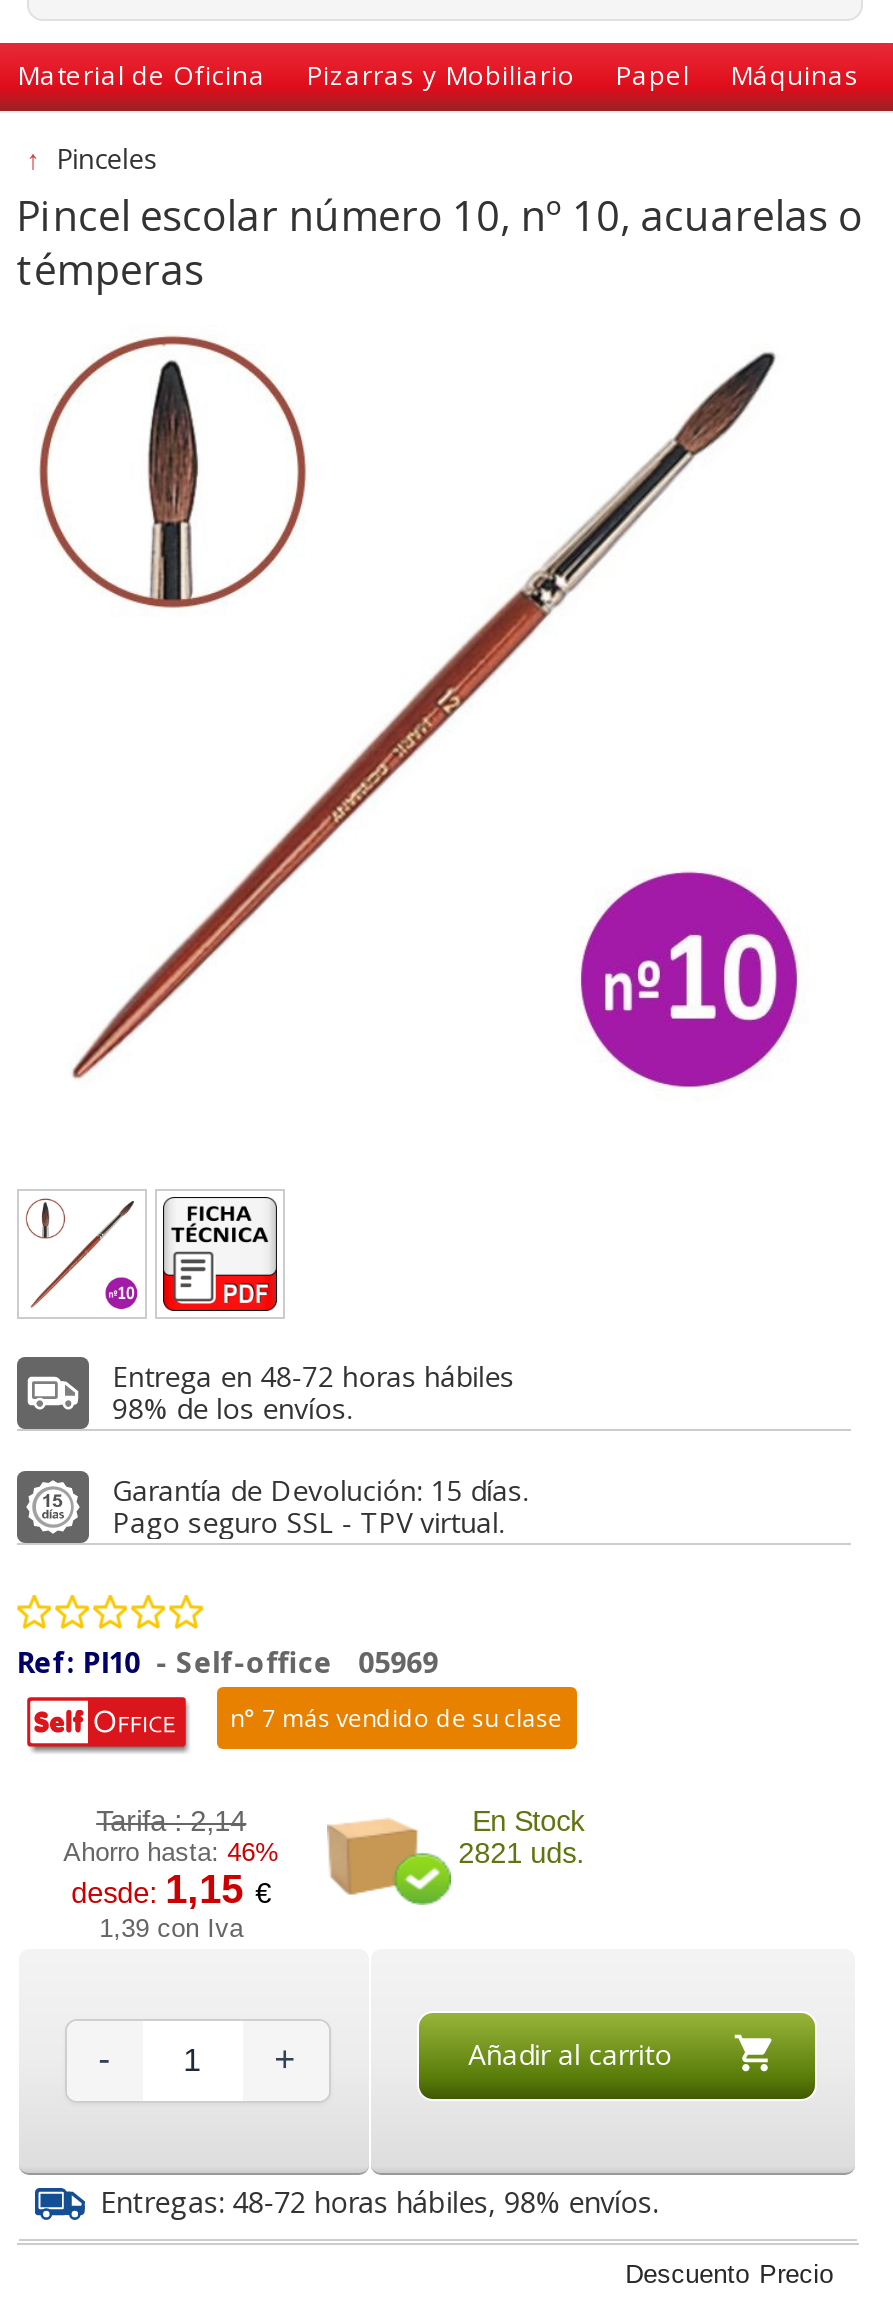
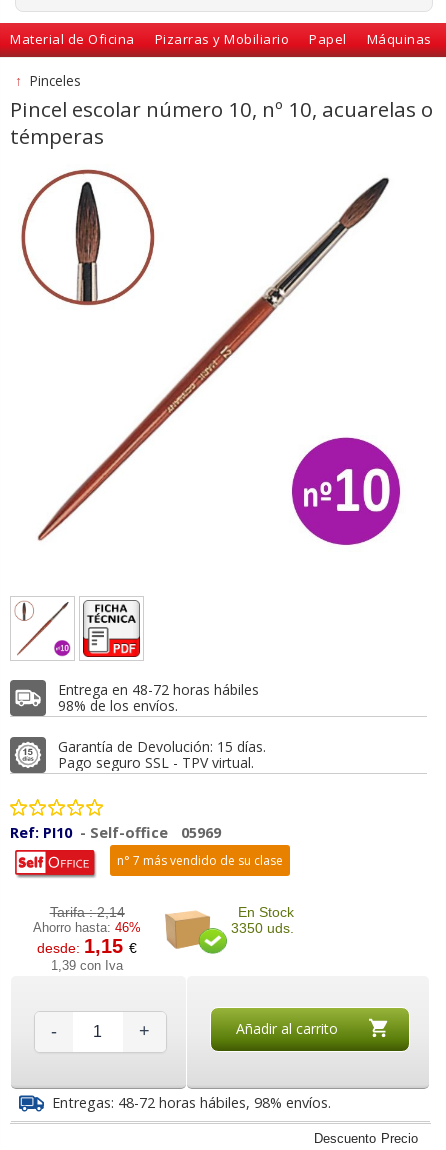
- 2821 uds.
+ 3350 uds.
